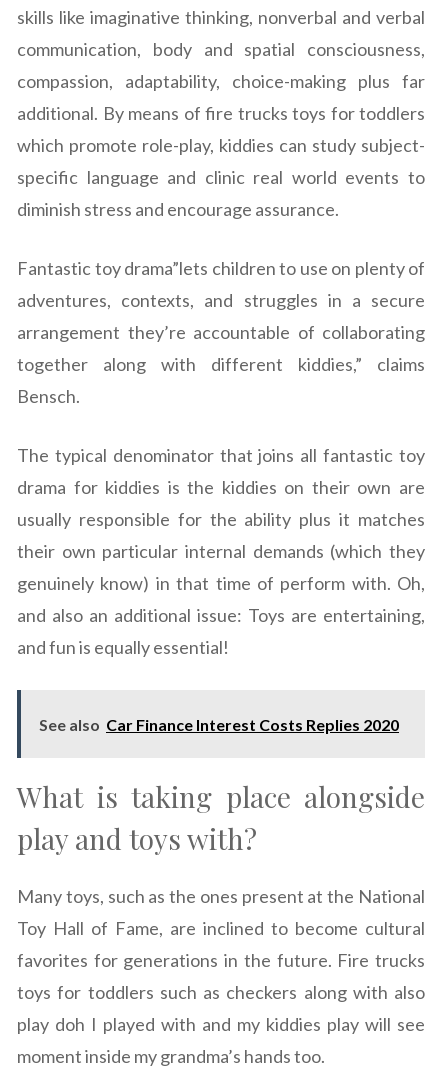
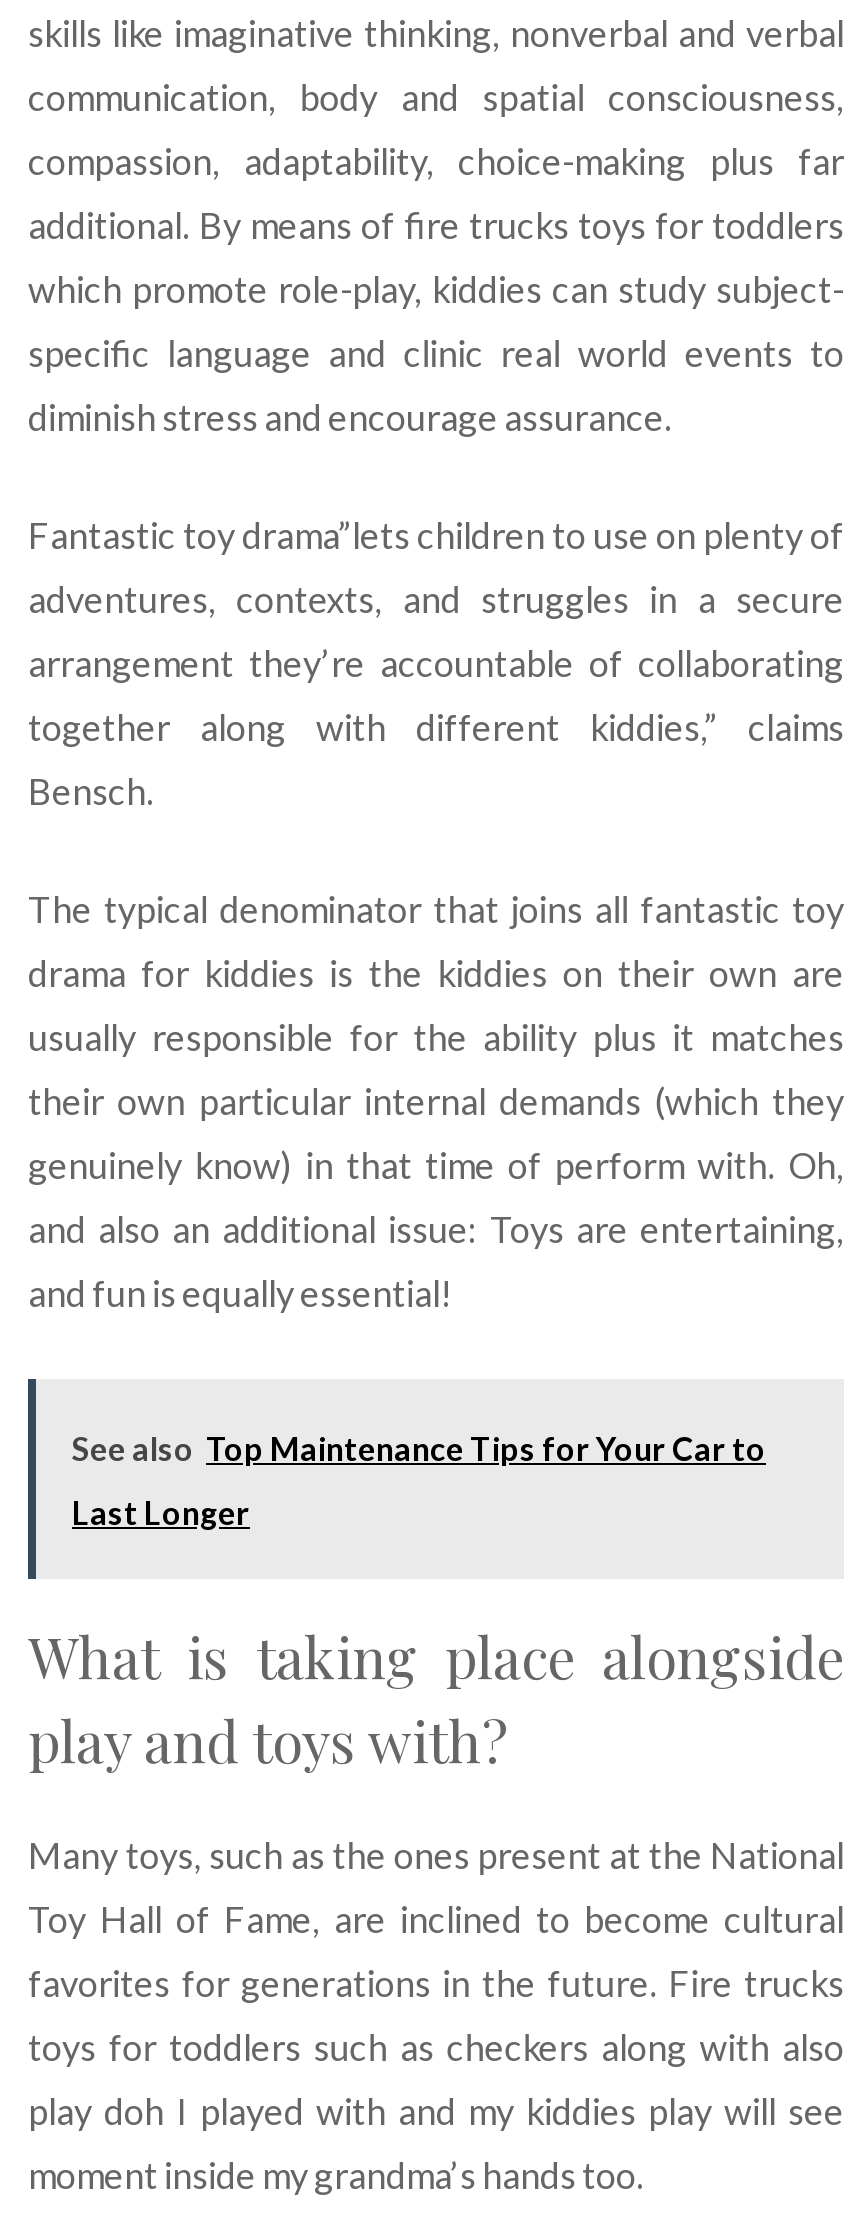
- See also Car Finance Interest Costs Replies 2020
+ See also Top Maintenance Tips for Your Car to
+ Last Longer
